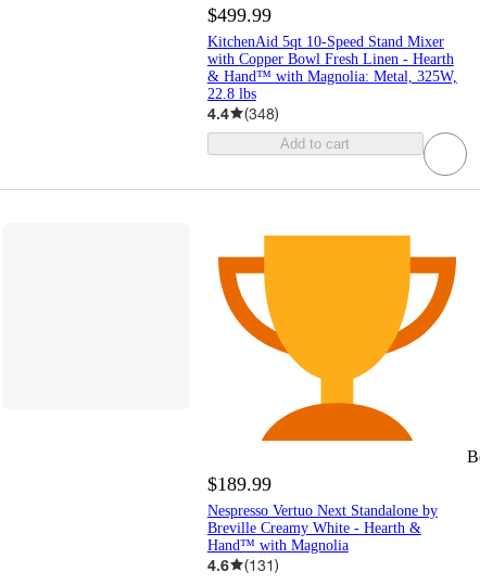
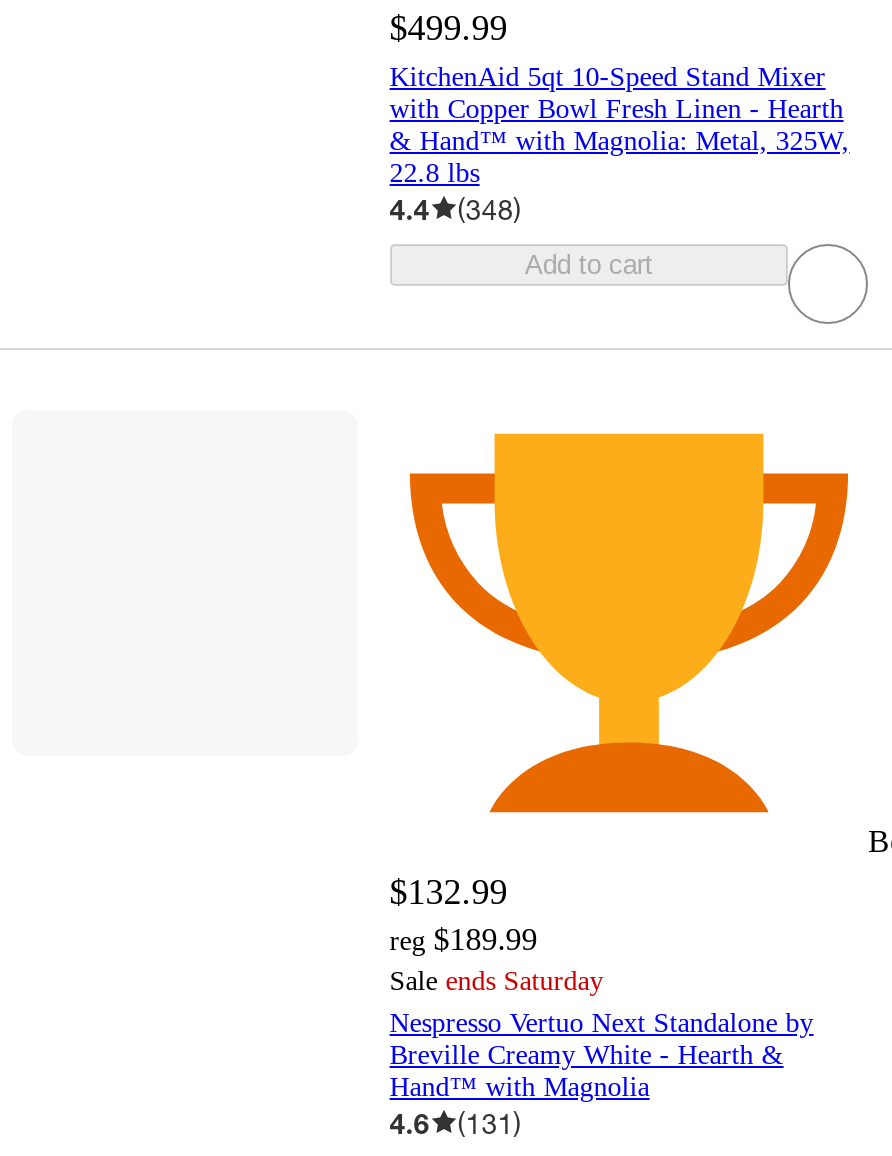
- $189.99
+ $132.99
+ reg $189.99
+ Sale Ends Saturday
